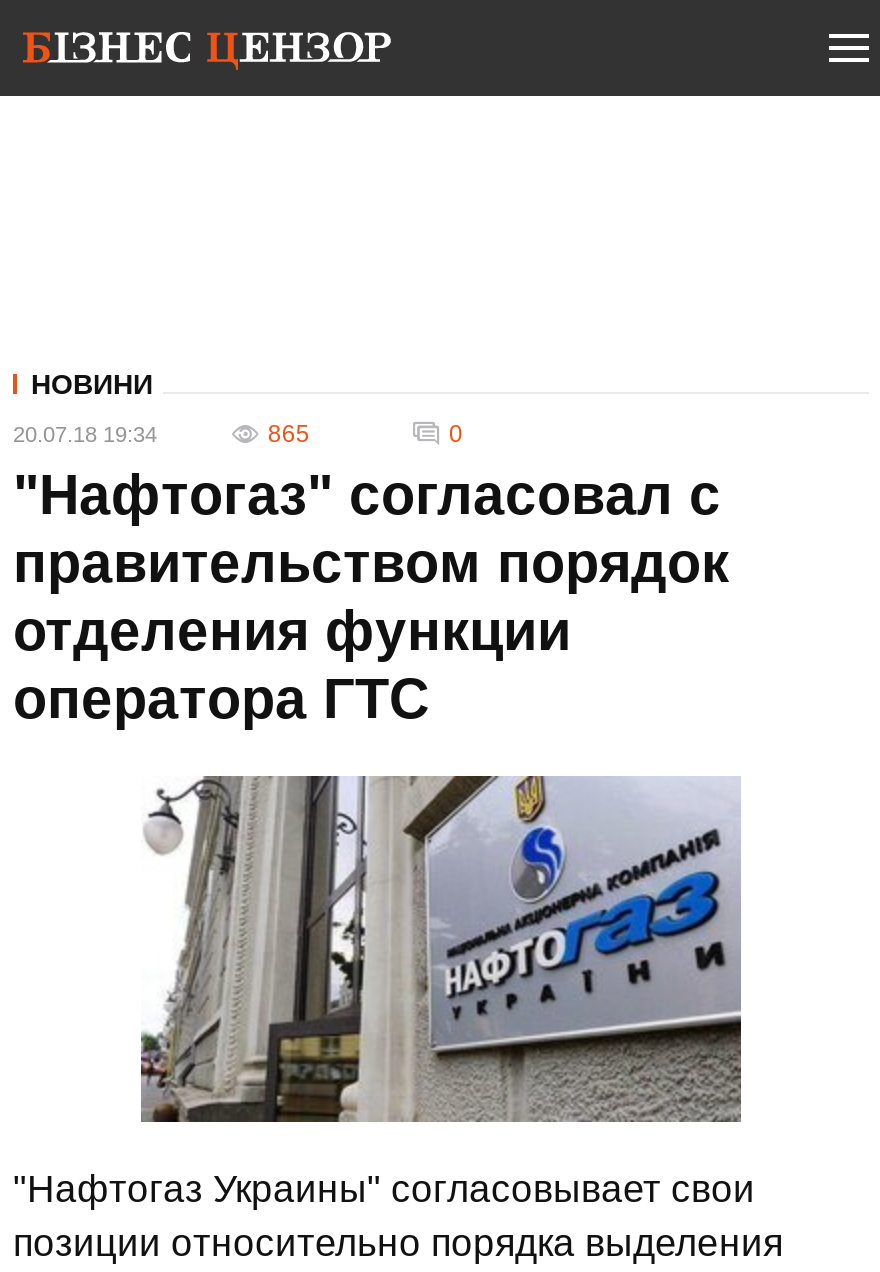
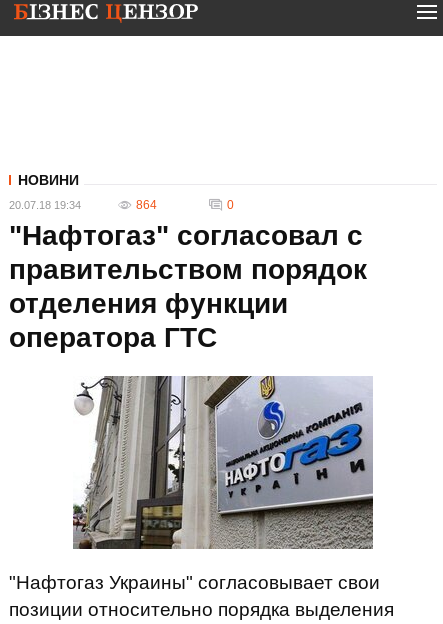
- 865
+ 864
